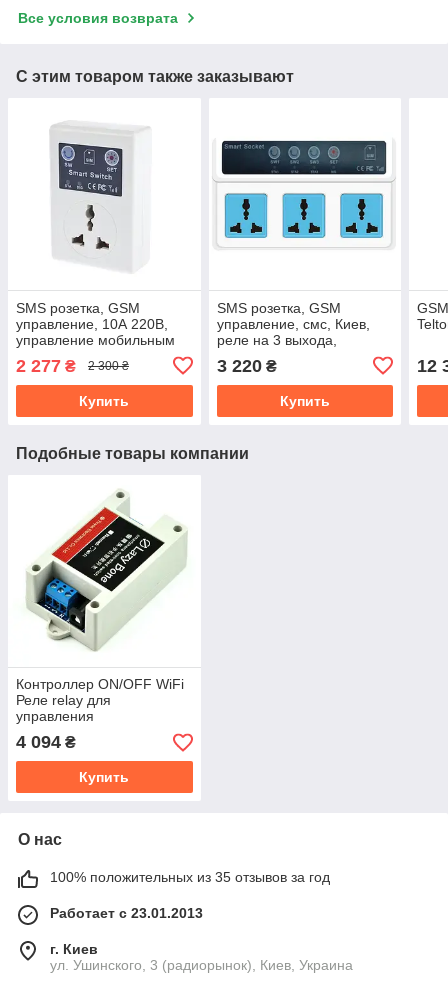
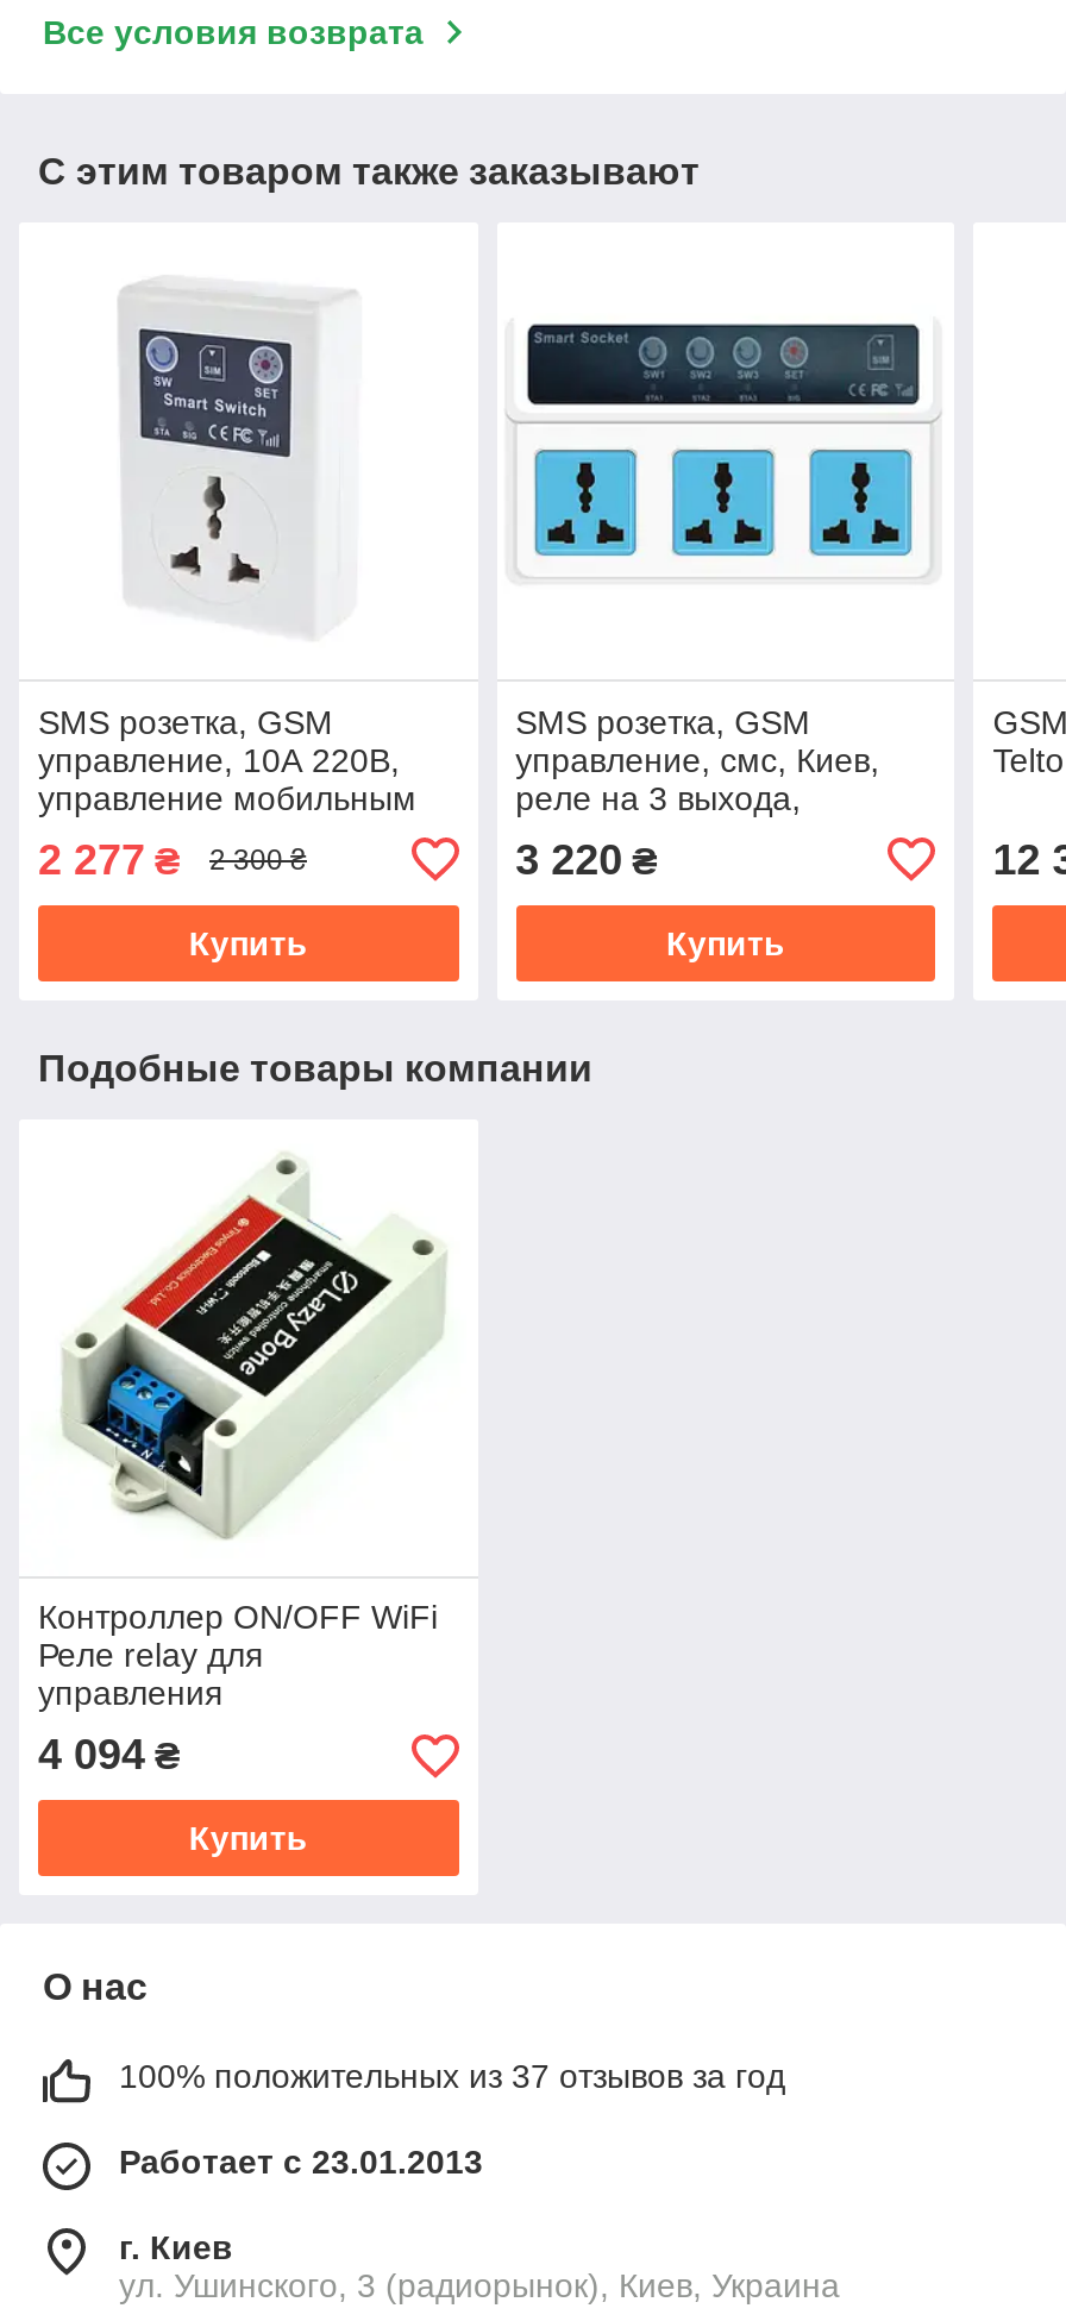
- 100% положительных из 35 отзывов за год
+ 100% положительных из 37 отзывов за год
